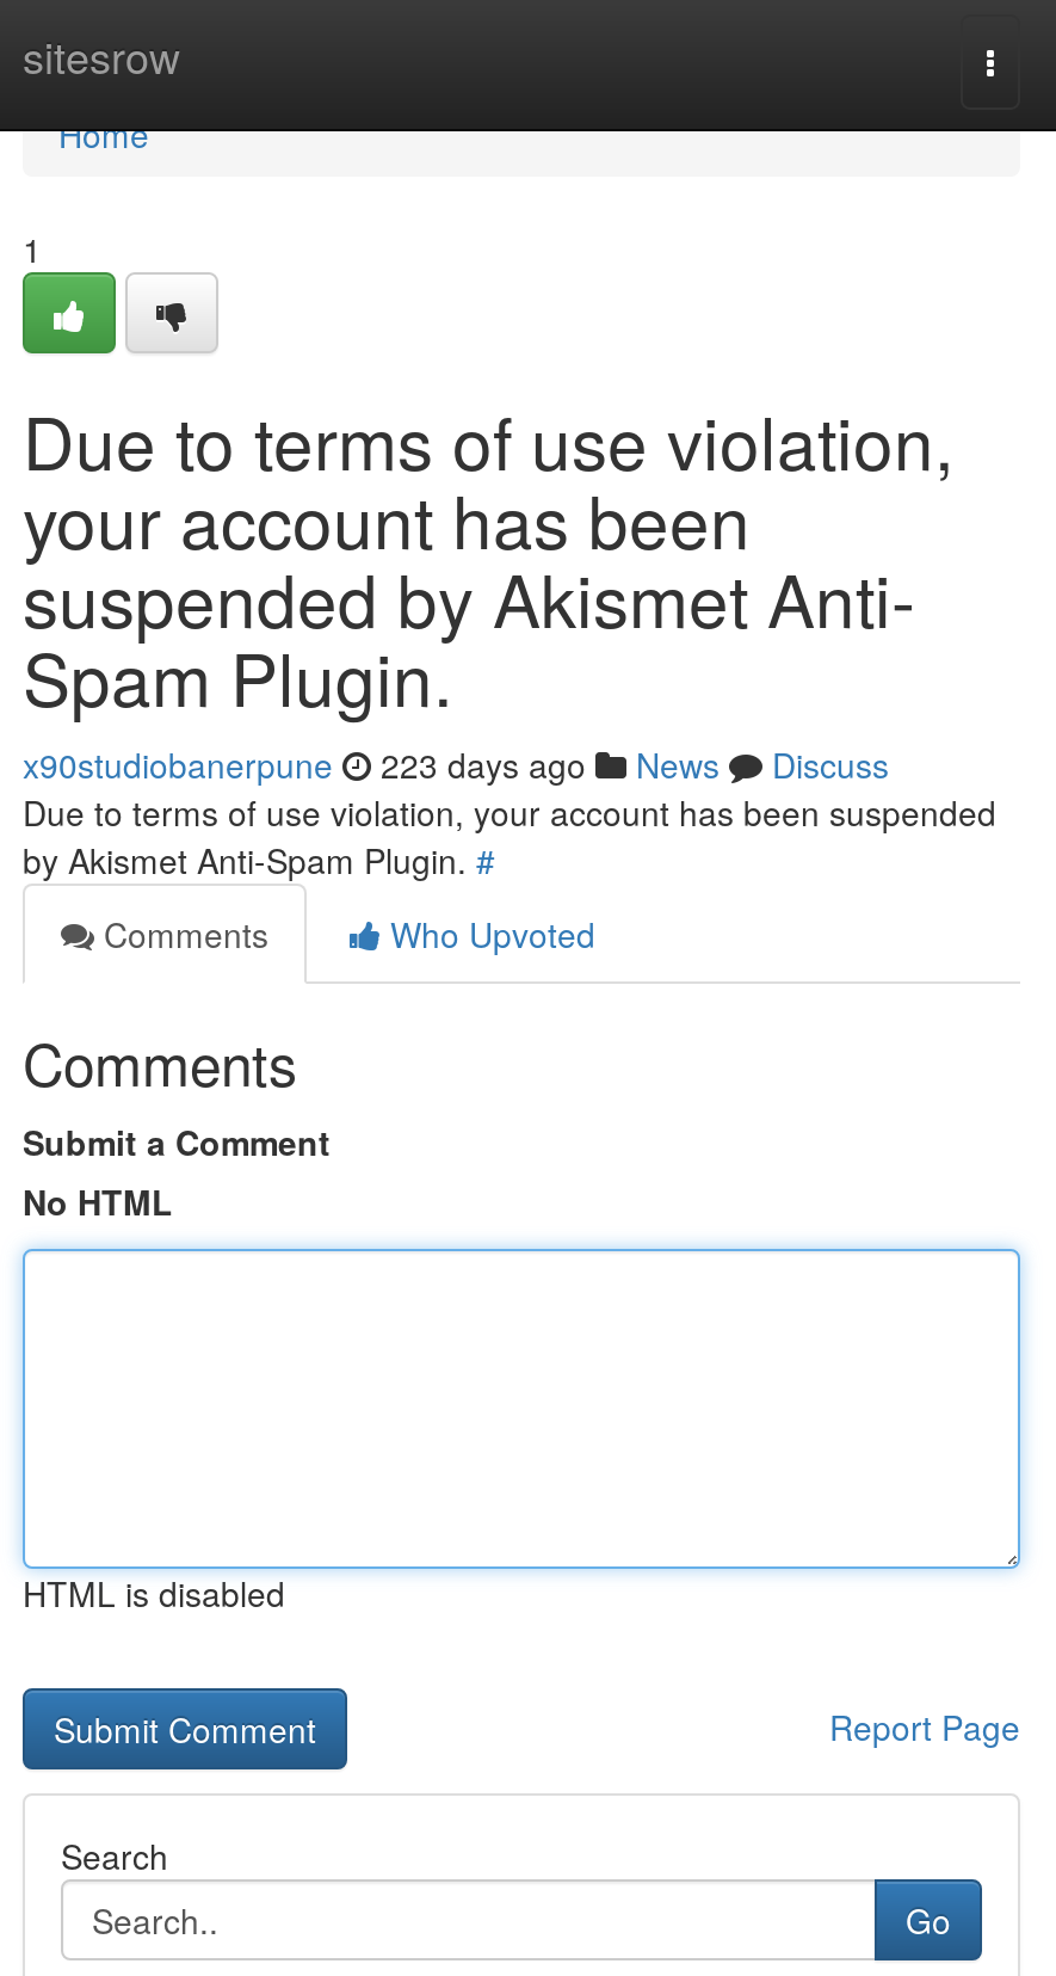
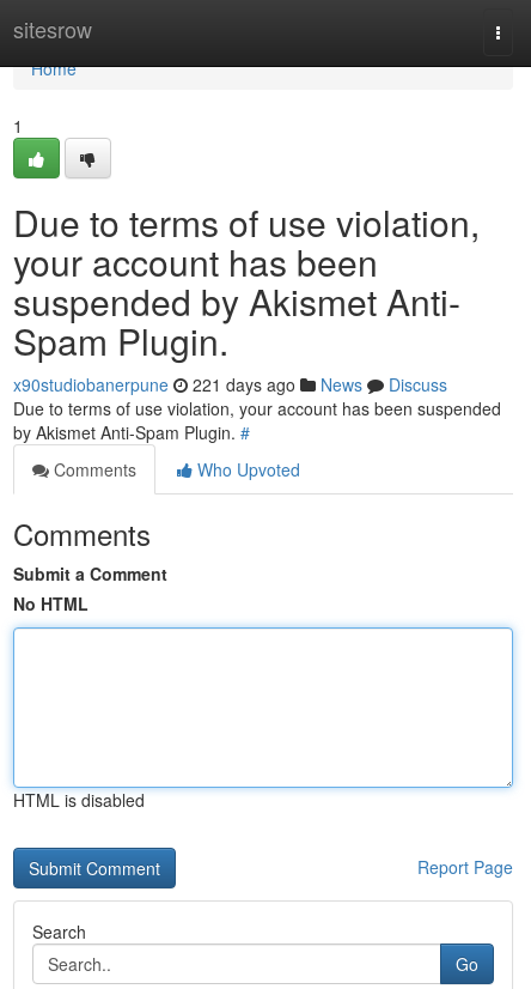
- x90studiobanerpune 223 days ago News Discuss
+ x90studiobanerpune 221 days ago News Discuss
